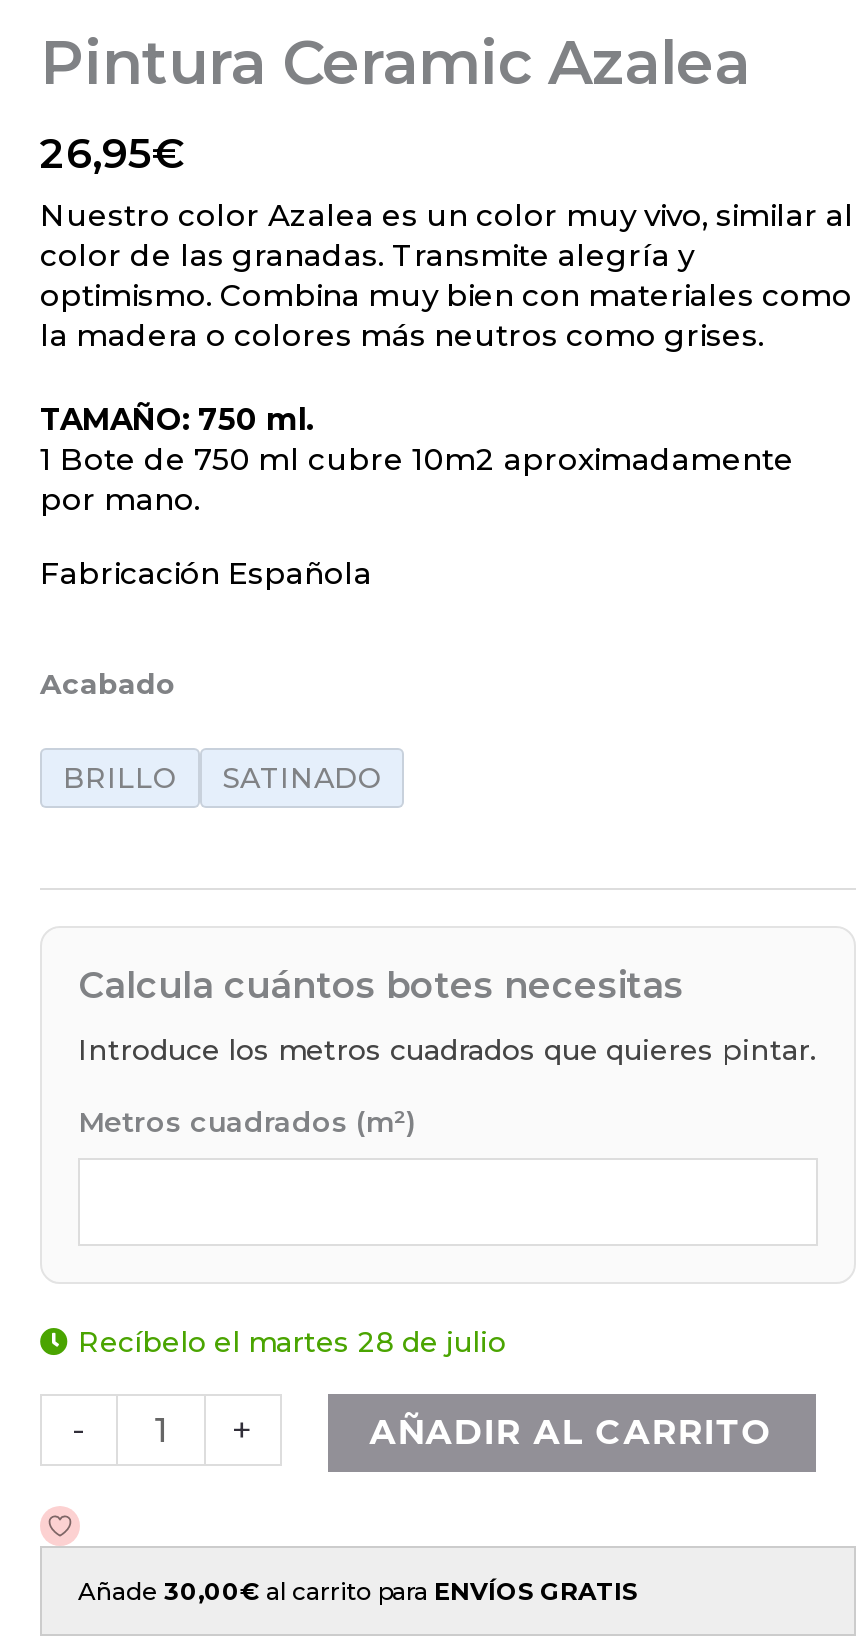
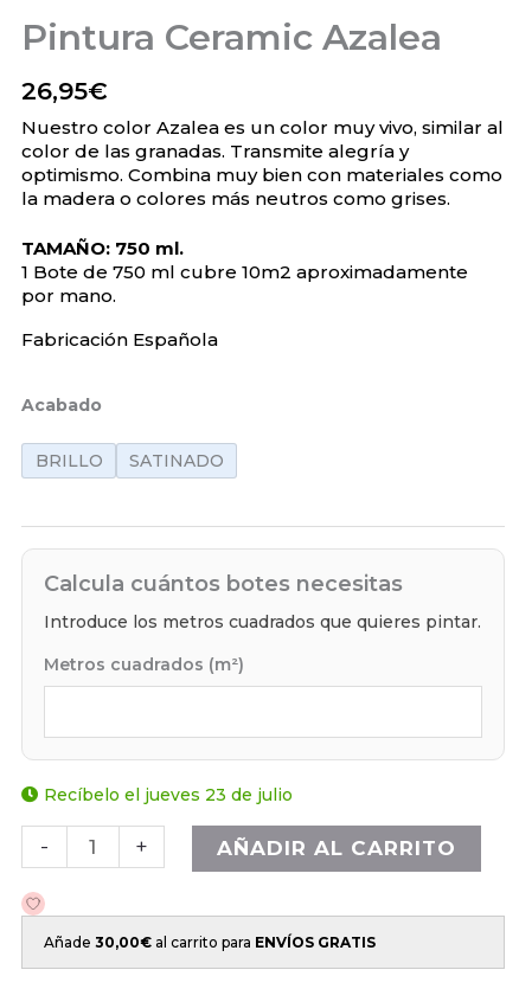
- Recíbelo el martes 28 de julio
+ Recíbelo el jueves 23 de julio
